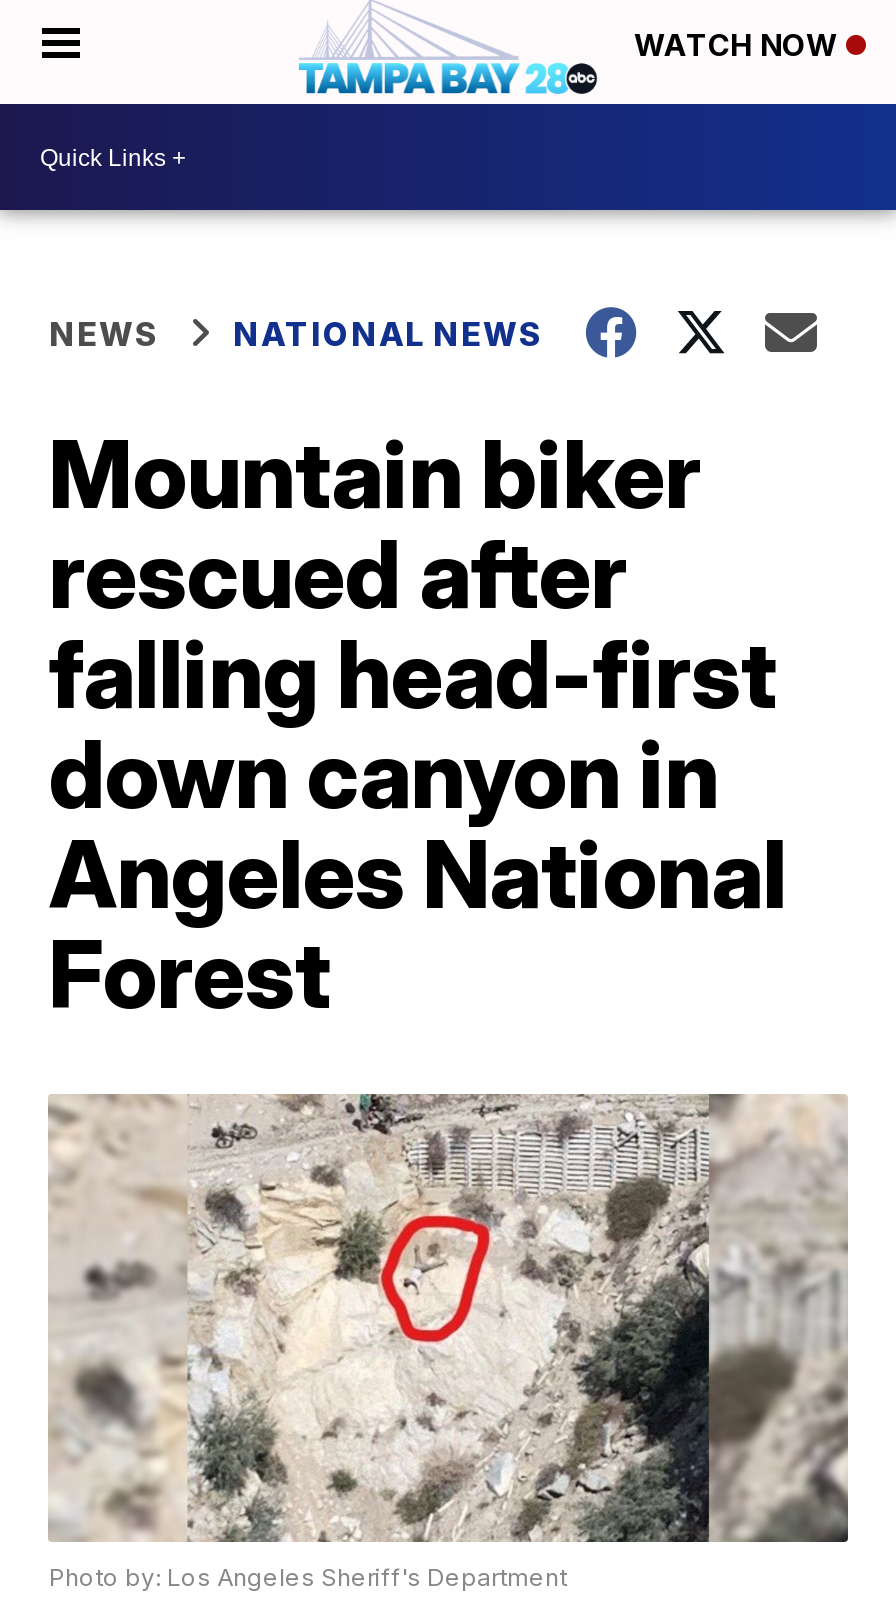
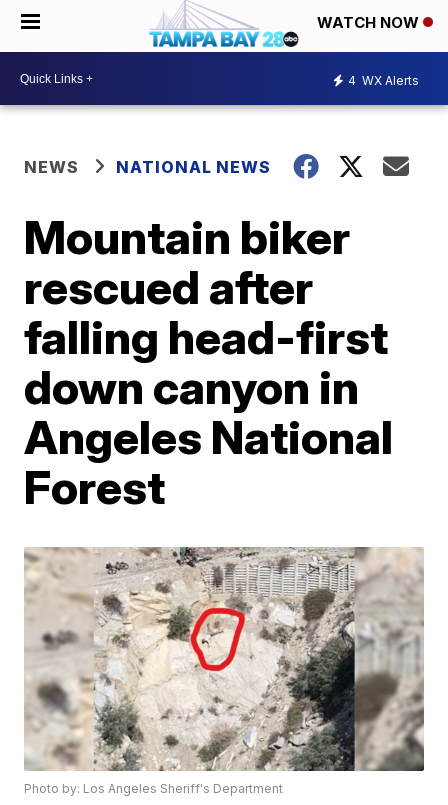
+ 4 WX Alerts
